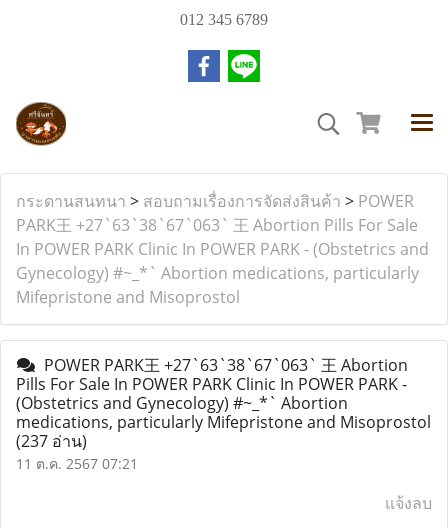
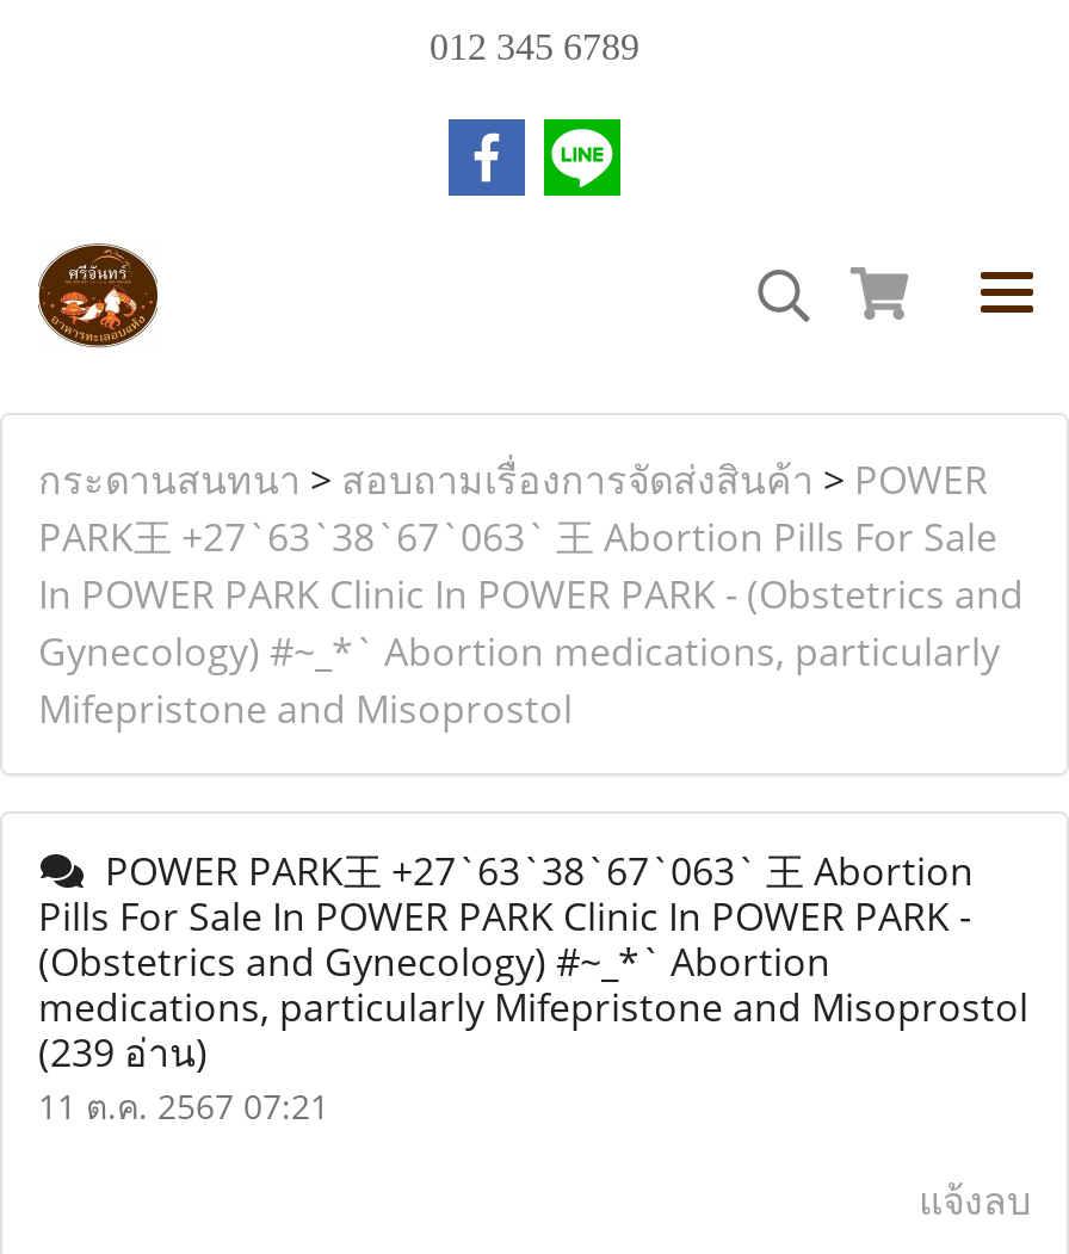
- (237 อ่าน)
+ (239 อ่าน)
